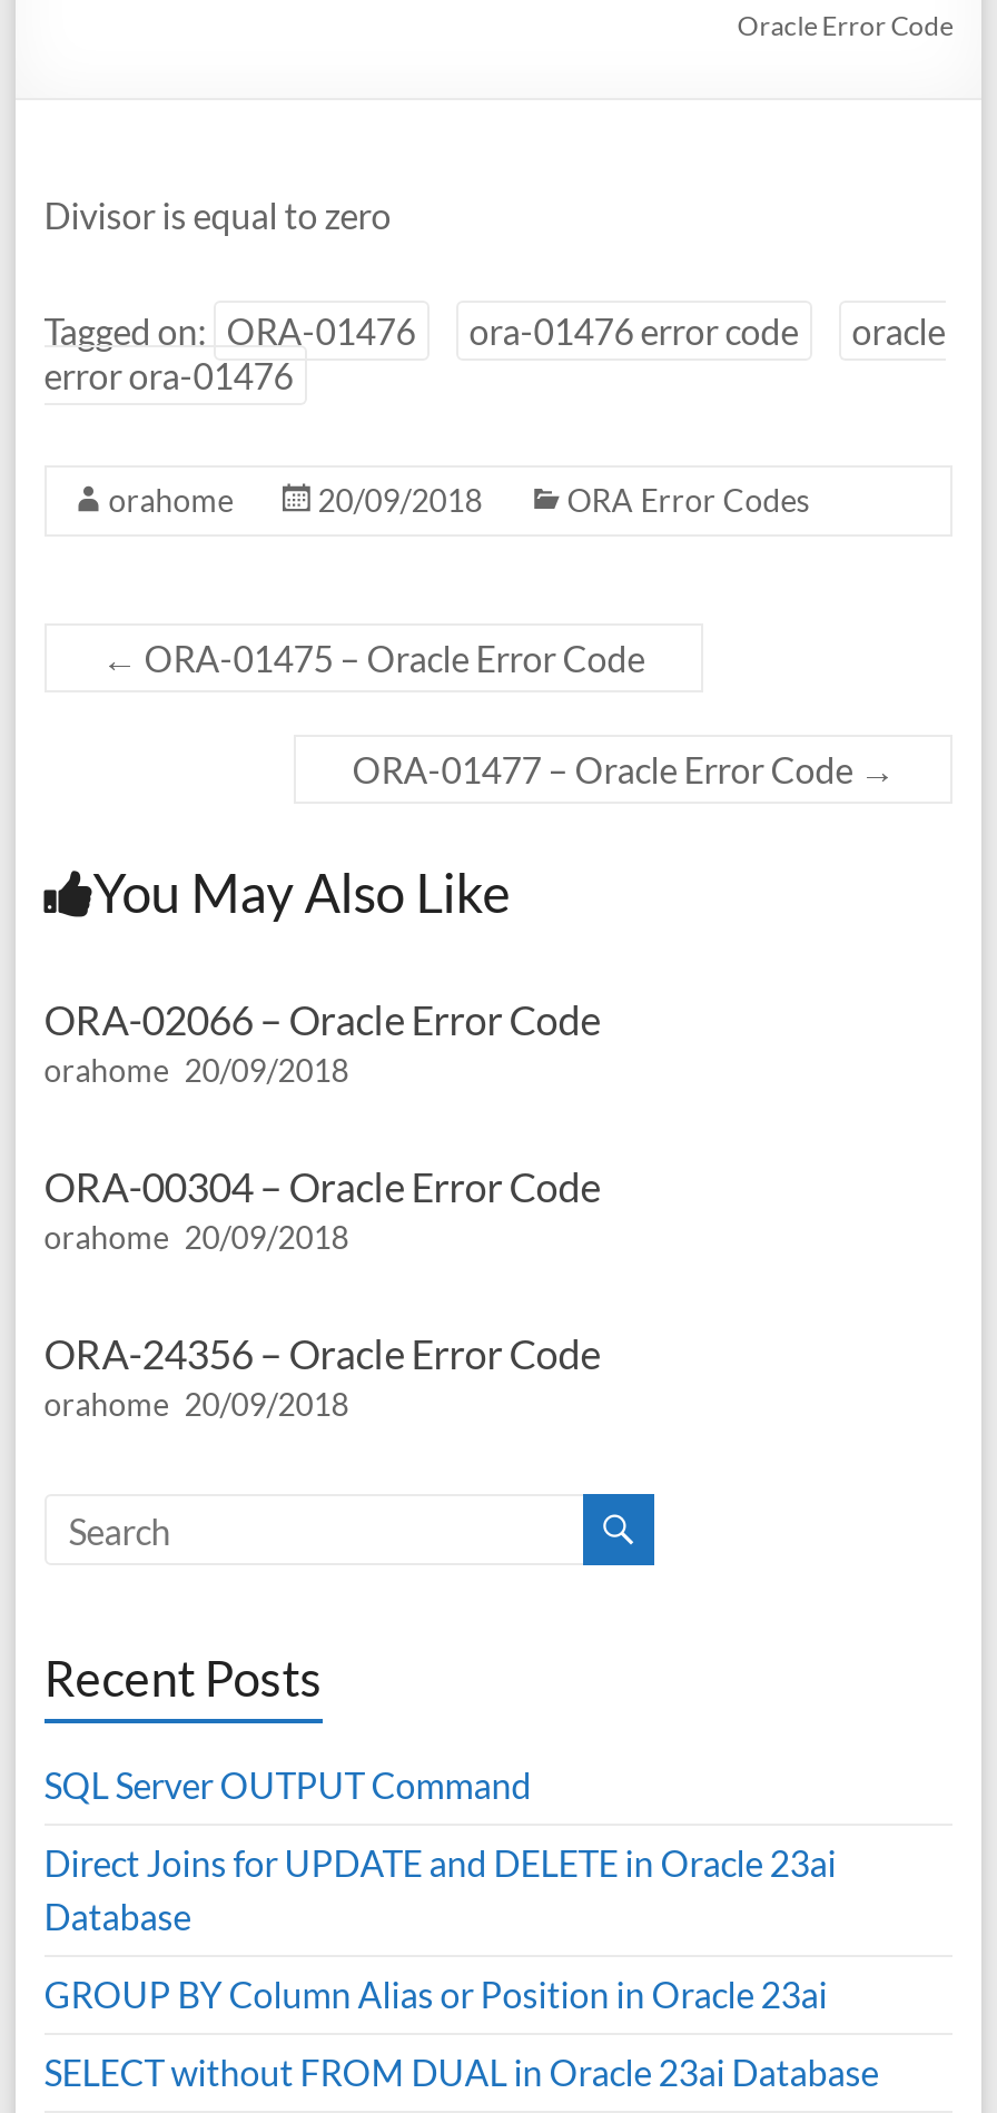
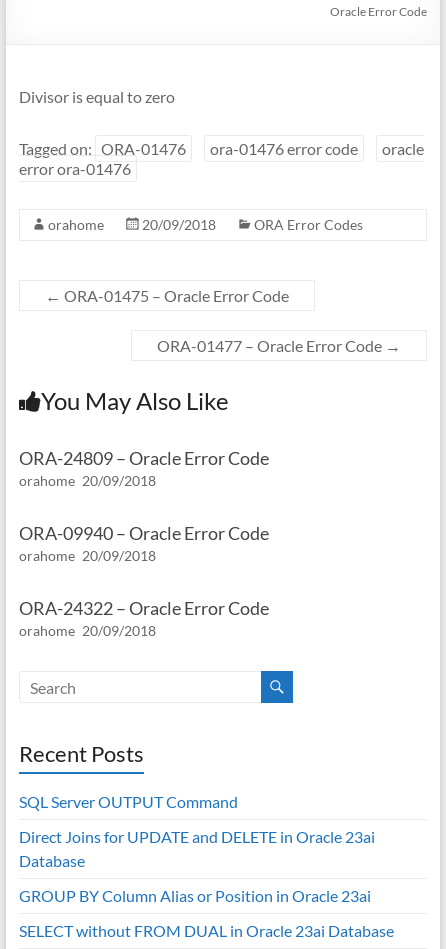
- ORA-02066 – Oracle Error Code
+ ORA-24809 – Oracle Error Code

- ORA-00304 – Oracle Error Code
+ ORA-09940 – Oracle Error Code

- ORA-24356 – Oracle Error Code
+ ORA-24322 – Oracle Error Code
